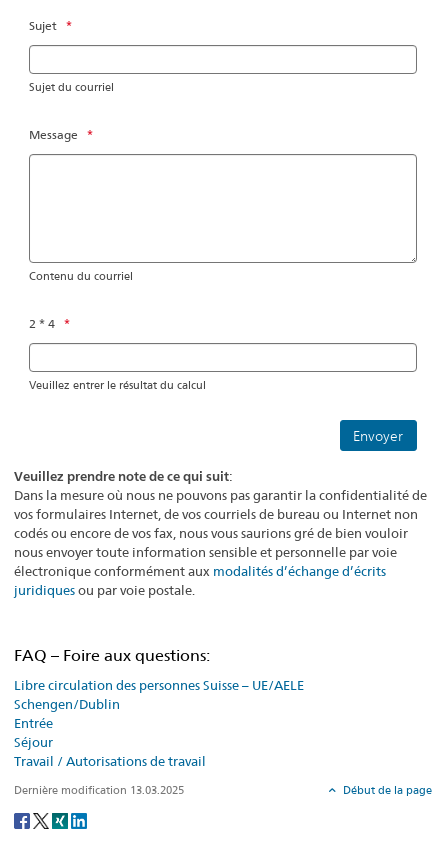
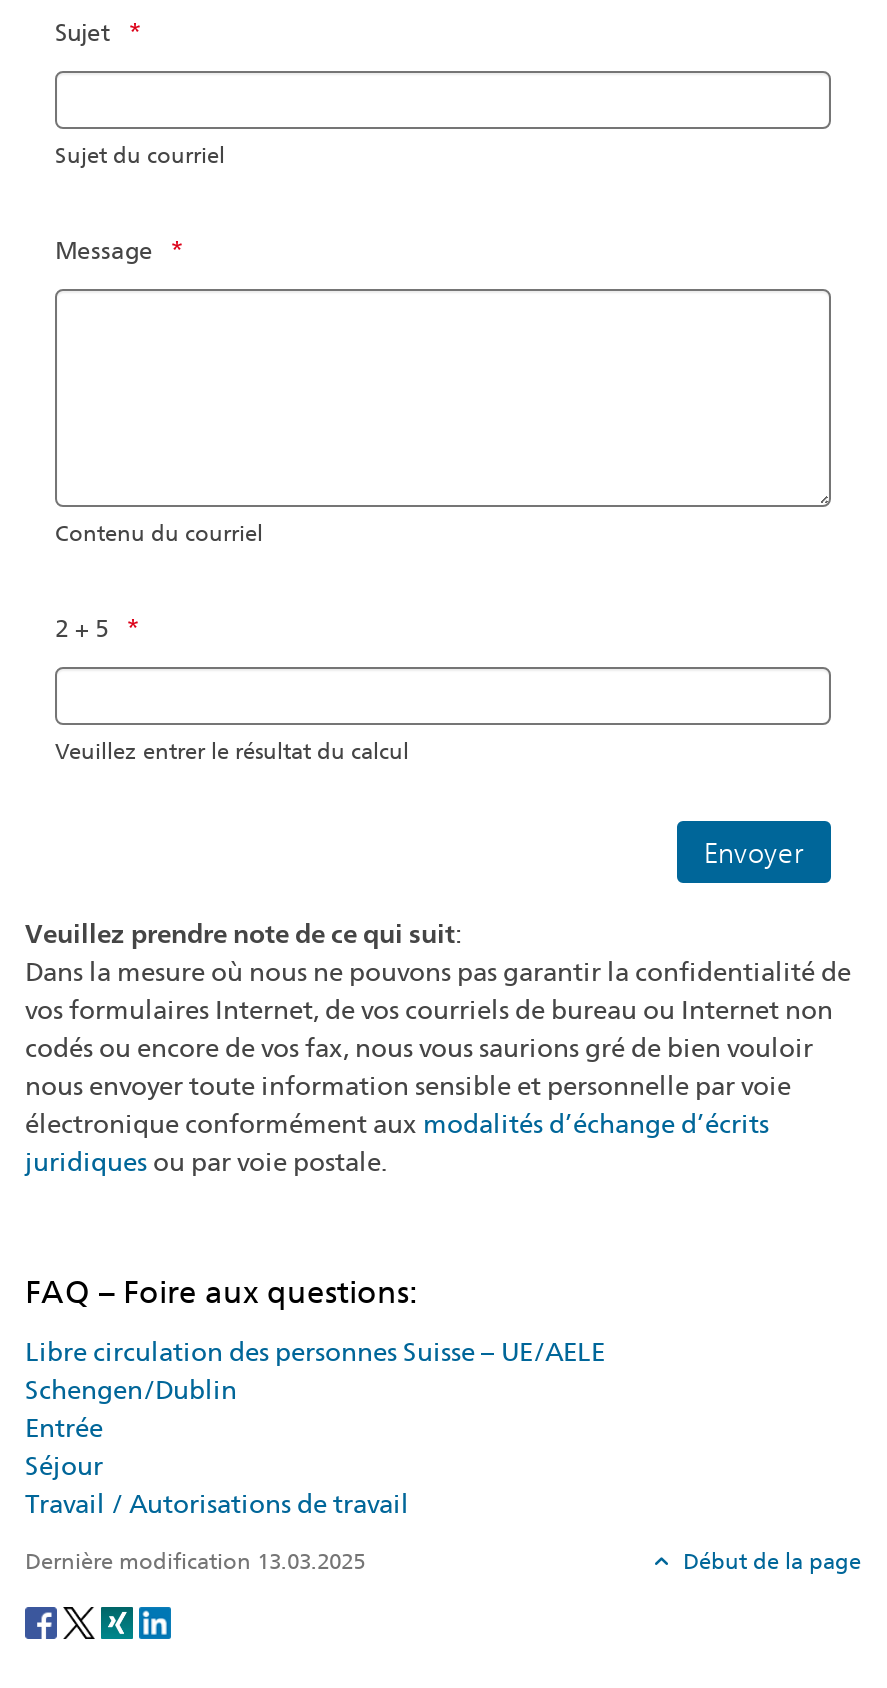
- 2 * 4 *
+ 2 + 5 *
